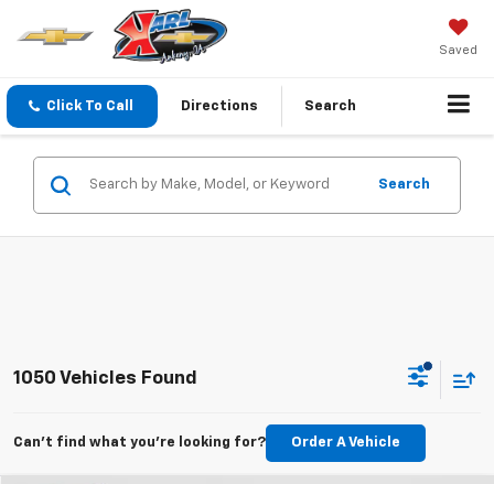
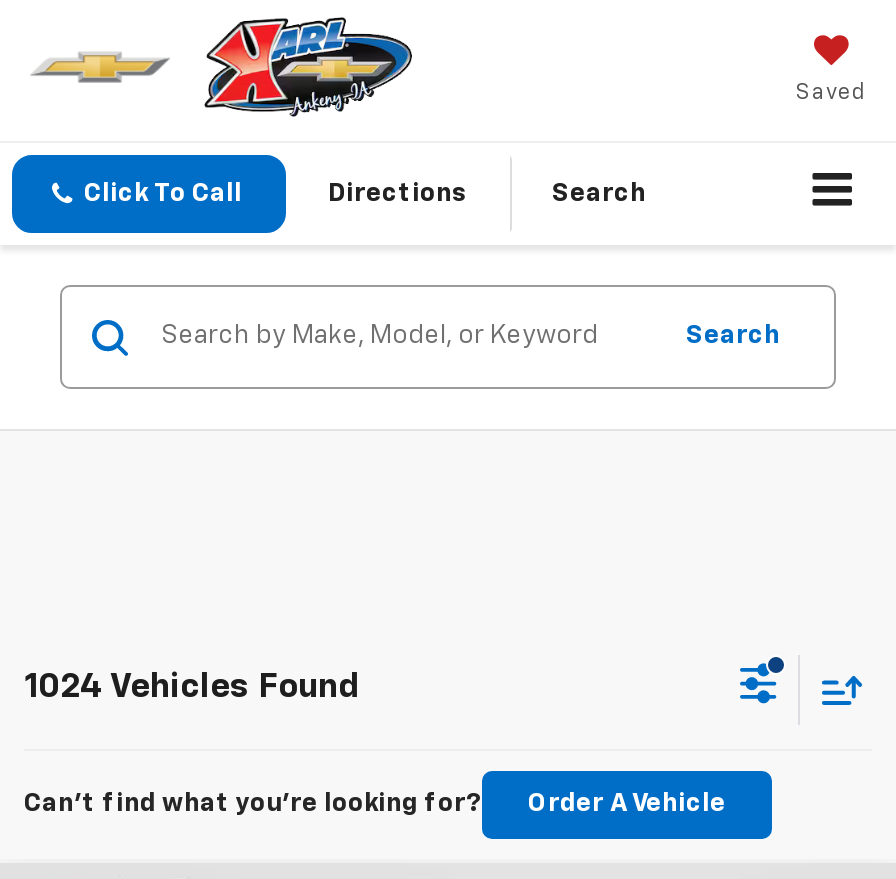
- 1050 Vehicles Found
+ 1024 Vehicles Found
